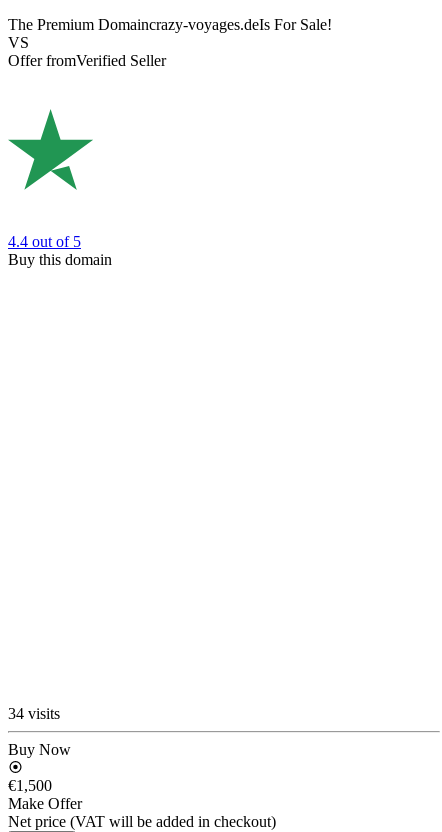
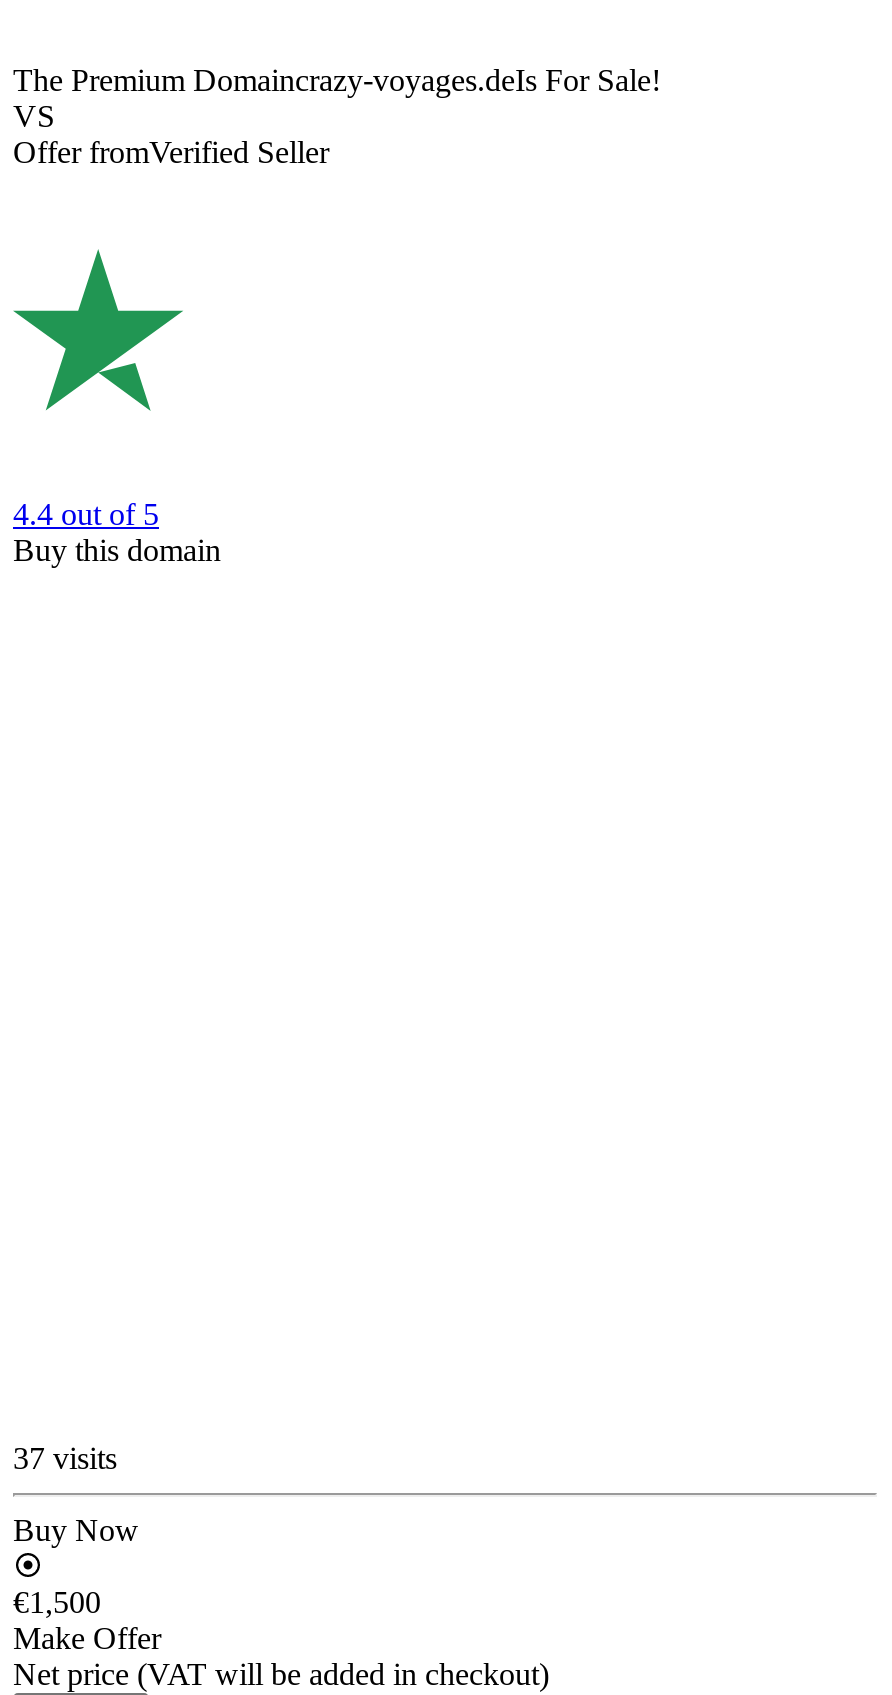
- 34 visits
+ 37 visits
